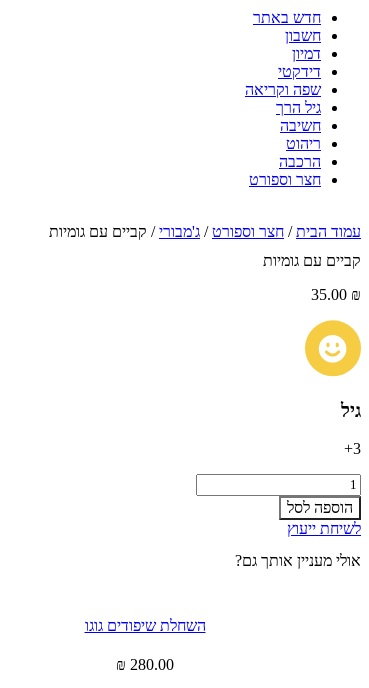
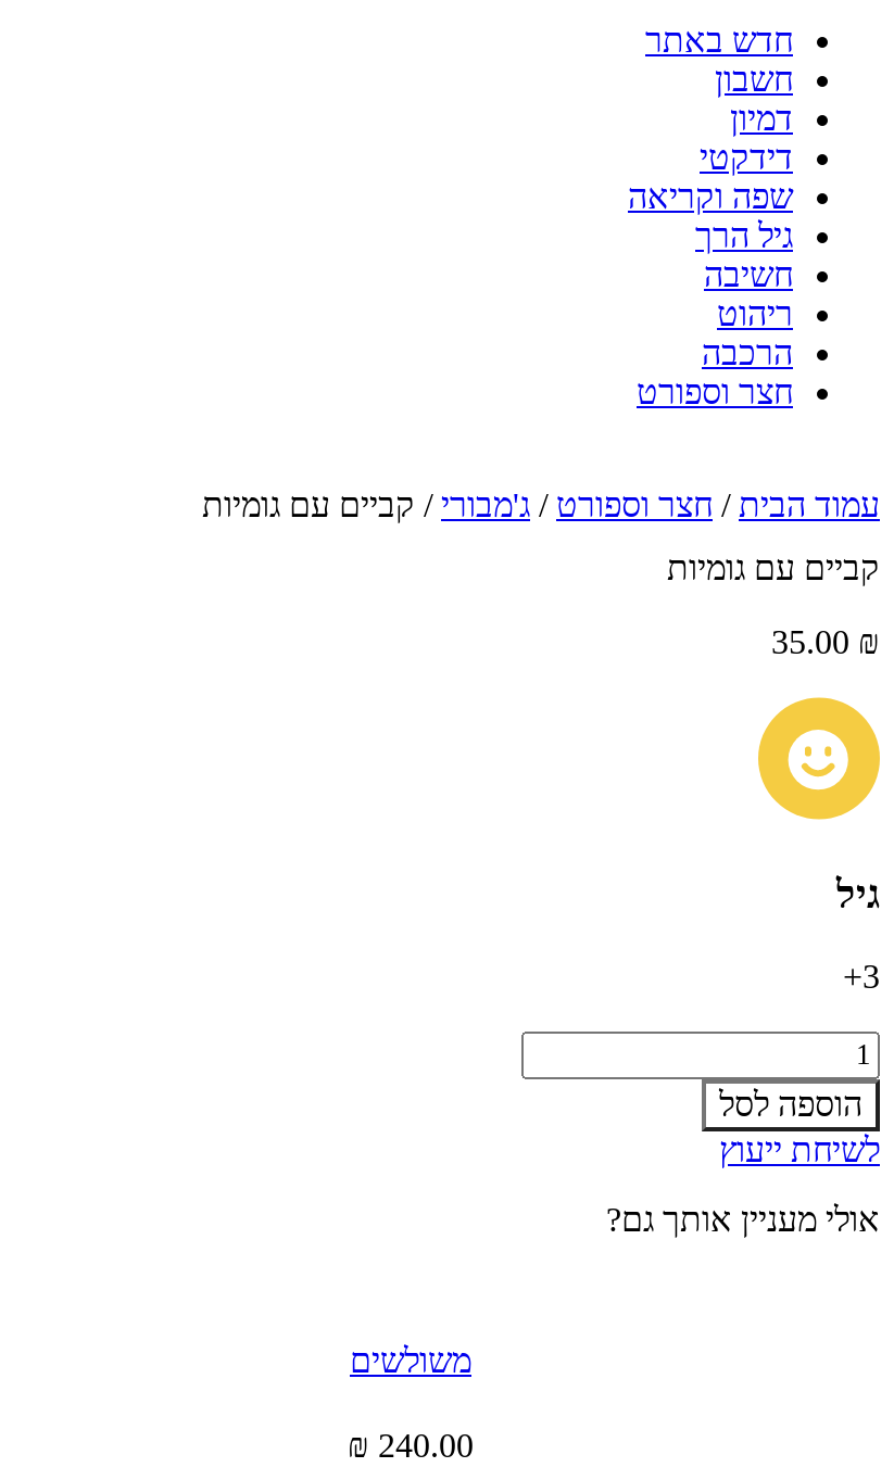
- השחלת שיפודים גוגו
+ משולשים

- 280.00
+ 240.00
